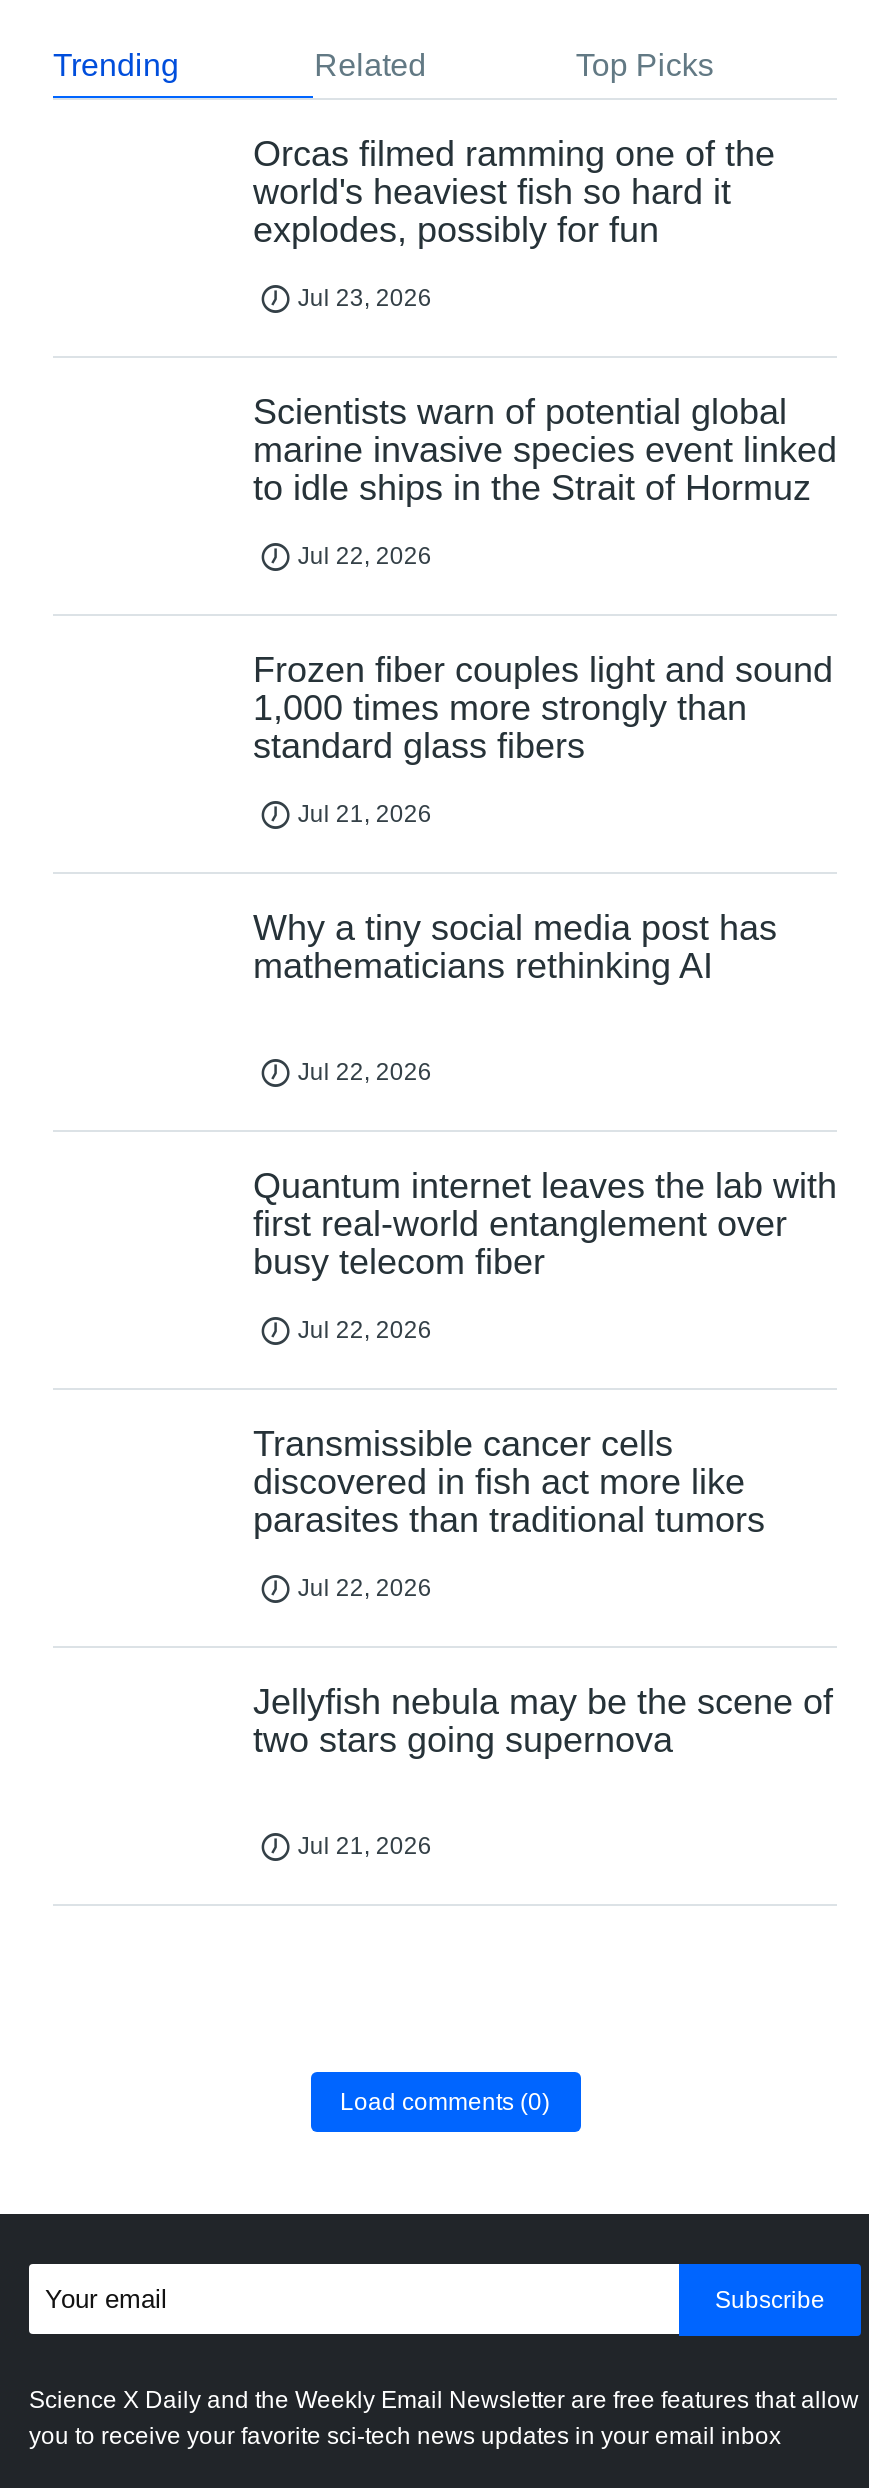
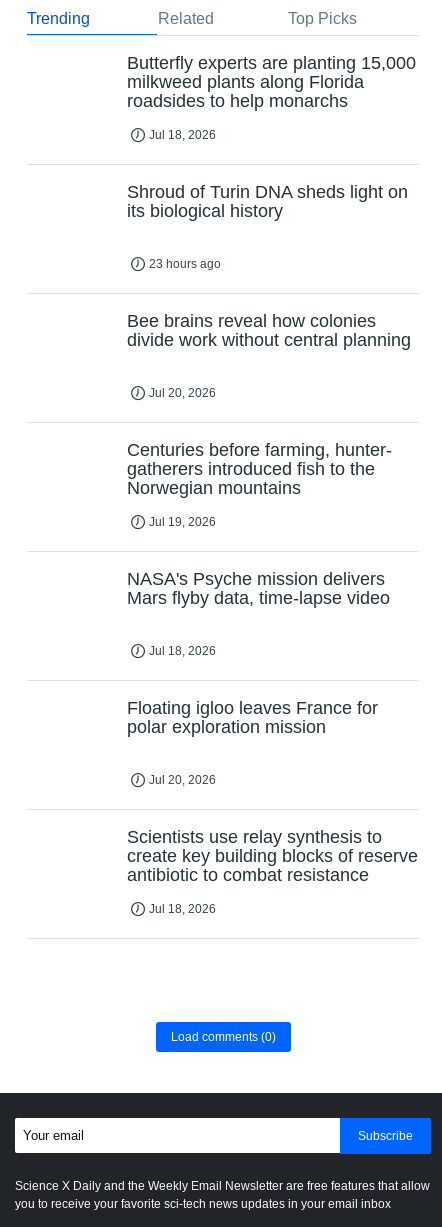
- Orcas filmed ramming one of the
- world's heaviest fish so hard it
- explodes, possibly for fun
+ Butterfly experts are planting 15,000
+ milkweed plants along Florida
+ roadsides to help monarchs

- Jul 23, 2026
+ Jul 18, 2026

- Scientists warn of potential global
- marine invasive species event linked
- to idle ships in the Strait of Hormuz
+ Shroud of Turin DNA sheds light on
+ its biological history

- Jul 22, 2026
+ 23 hours ago

- Frozen fiber couples light and sound
- 1,000 times more strongly than
- standard glass fibers
+ Bee brains reveal how colonies
+ divide work without central planning

- Jul 21, 2026
+ Jul 20, 2026

- Why a tiny social media post has
- mathematicians rethinking AI
+ Centuries before farming, hunter-
+ gatherers introduced fish to the
+ Norwegian mountains

- Jul 22, 2026
+ Jul 19, 2026

- Quantum internet leaves the lab with
- first real-world entanglement over
- busy telecom fiber
+ NASA's Psyche mission delivers
+ Mars flyby data, time-lapse video

- Jul 22, 2026
+ Jul 18, 2026

- Transmissible cancer cells
- discovered in fish act more like
- parasites than traditional tumors
+ Floating igloo leaves France for
+ polar exploration mission

- Jul 22, 2026
+ Jul 20, 2026

- Jellyfish nebula may be the scene of
- two stars going supernova
+ Scientists use relay synthesis to
+ create key building blocks of reserve
+ antibiotic to combat resistance

- Jul 21, 2026
+ Jul 18, 2026
